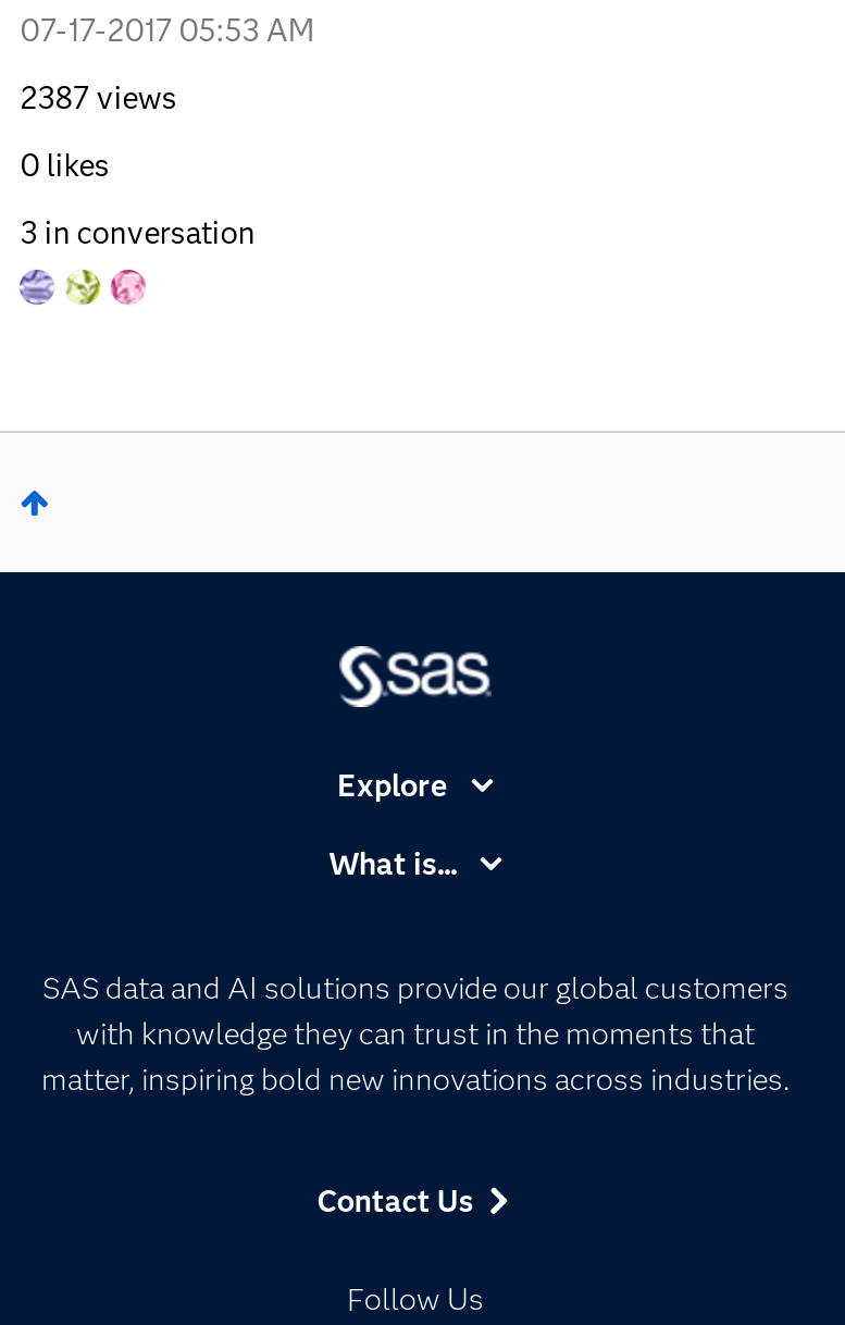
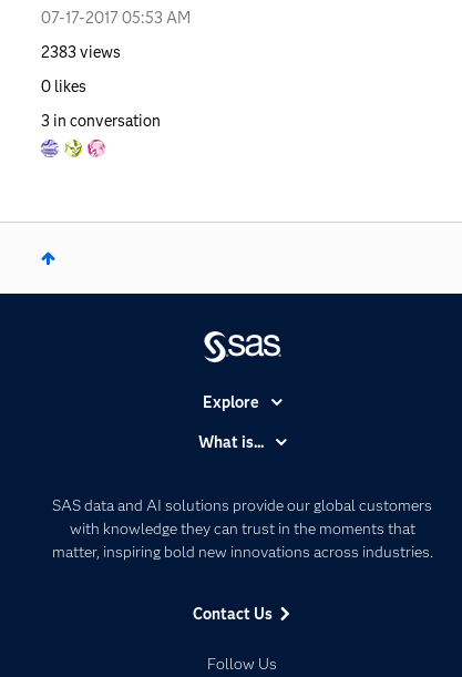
- 2387 views
+ 2383 views
